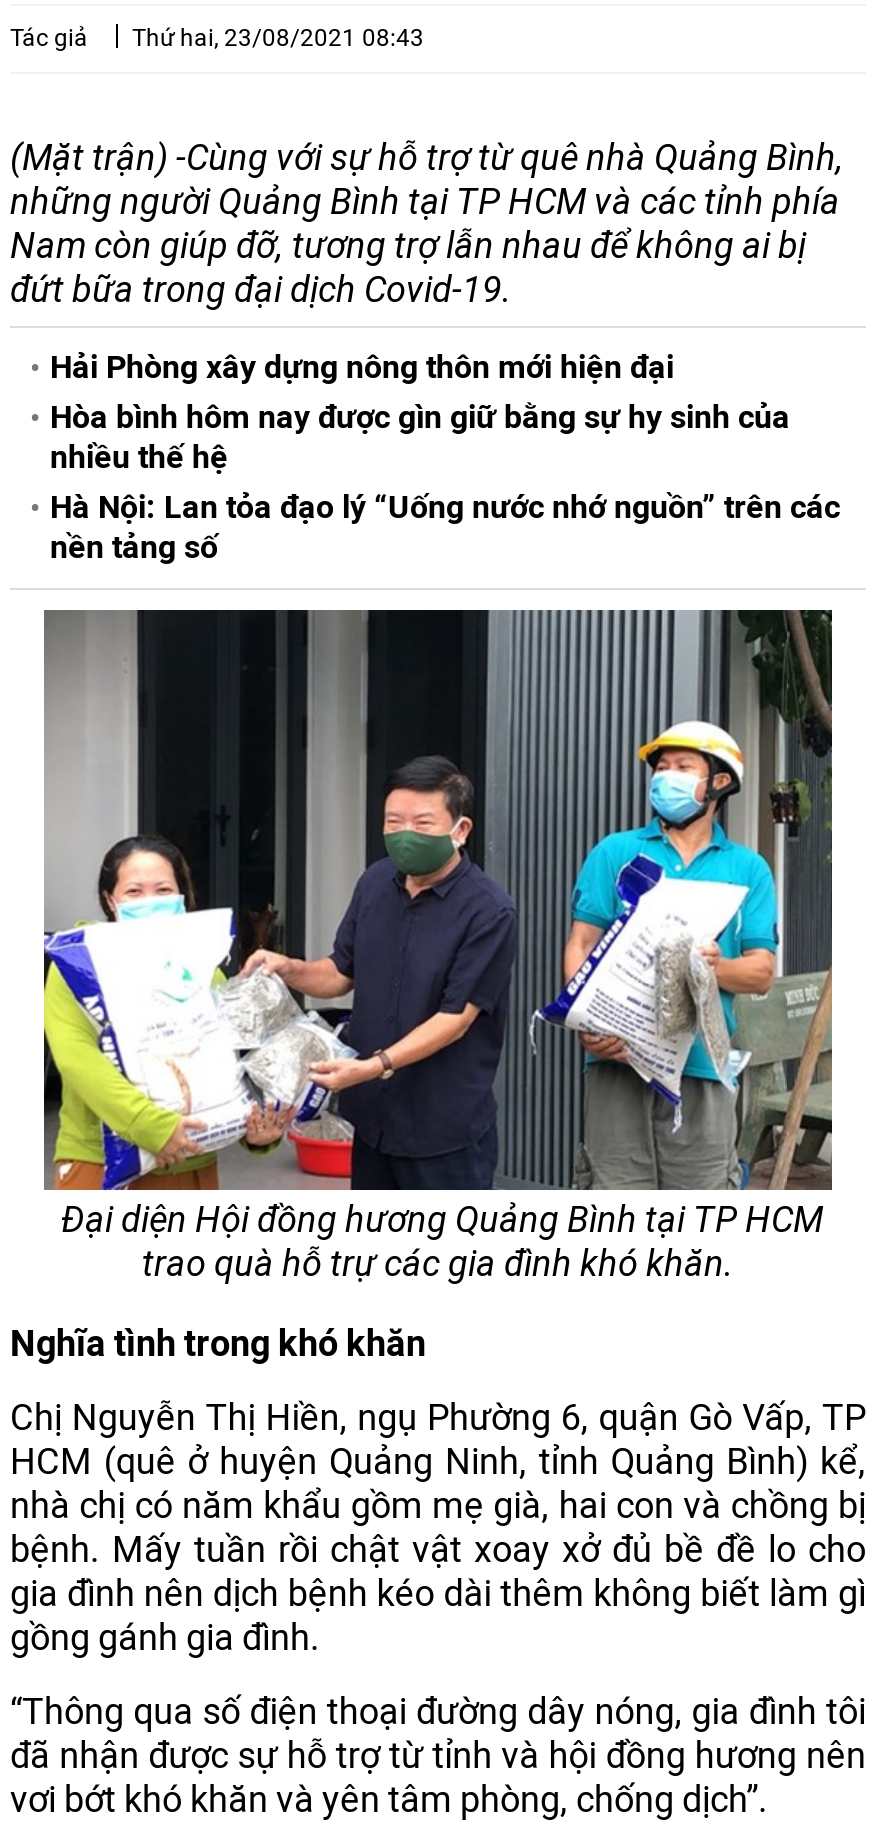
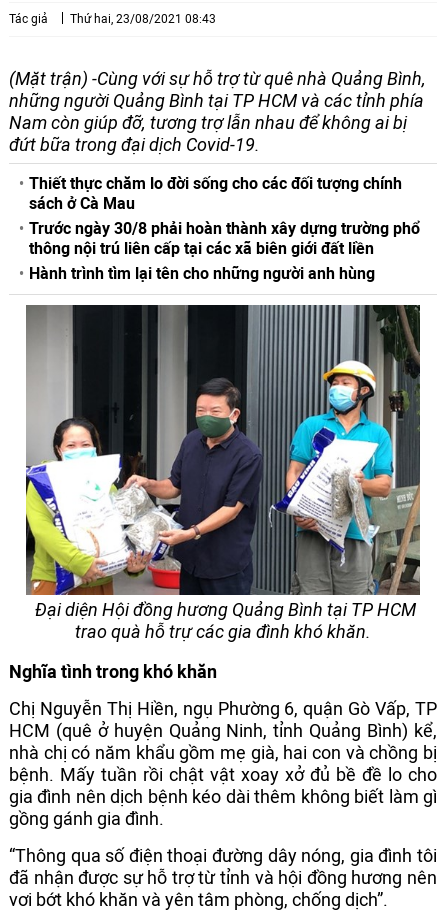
- Hải Phòng xây dựng nông thôn mới hiện đại
- Hòa bình hôm nay được gìn giữ bằng sự hy sinh của
- nhiều thế hệ
- Hà Nội: Lan tỏa đạo lý “Uống nước nhớ nguồn” trên các
- nền tảng số
+ Thiết thực chăm lo đời sống cho các đối tượng chính
+ sách ở Cà Mau
+ Trước ngày 30/8 phải hoàn thành xây dựng trường phổ
+ thông nội trú liên cấp tại các xã biên giới đất liền
+ Hành trình tìm lại tên cho những người anh hùng
